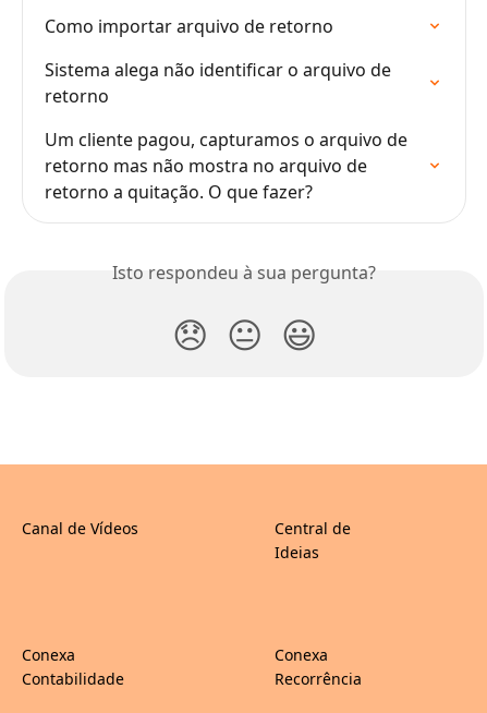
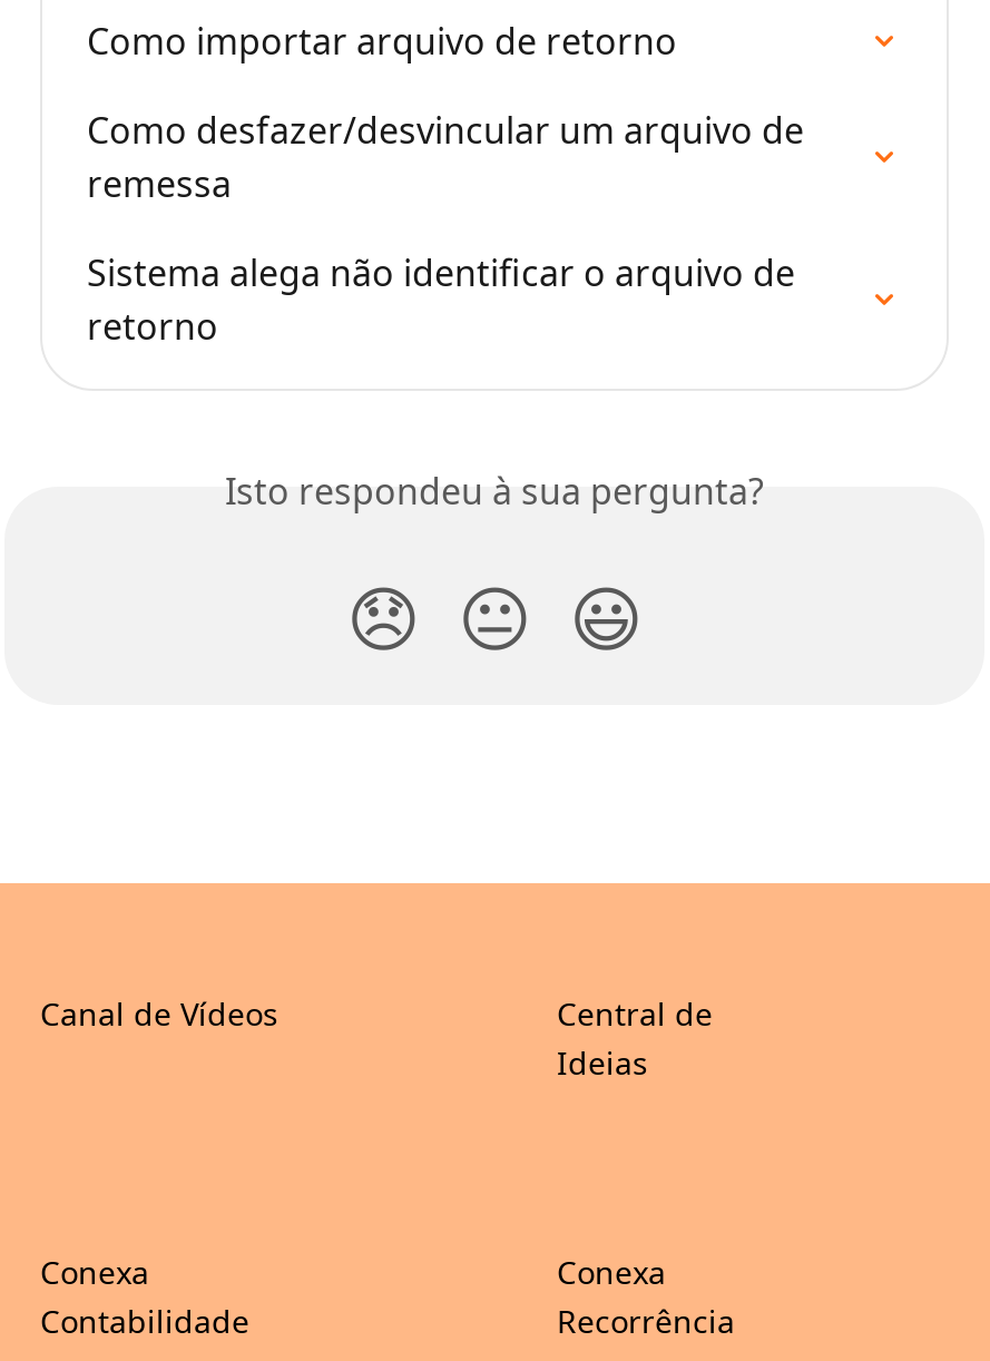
+ Como desfazer/desvincular um arquivo de
+ remessa

moved down: Sistema alega não identificar o arquivo de | retorno

- Um cliente pagou, capturamos o arquivo de
- retorno mas não mostra no arquivo de
- retorno a quitação. O que fazer?
